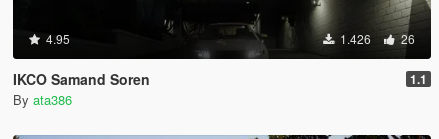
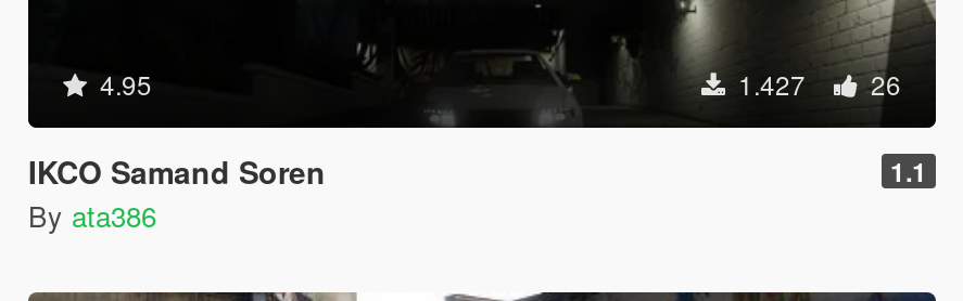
- 1.426 26
+ 1.427 26
